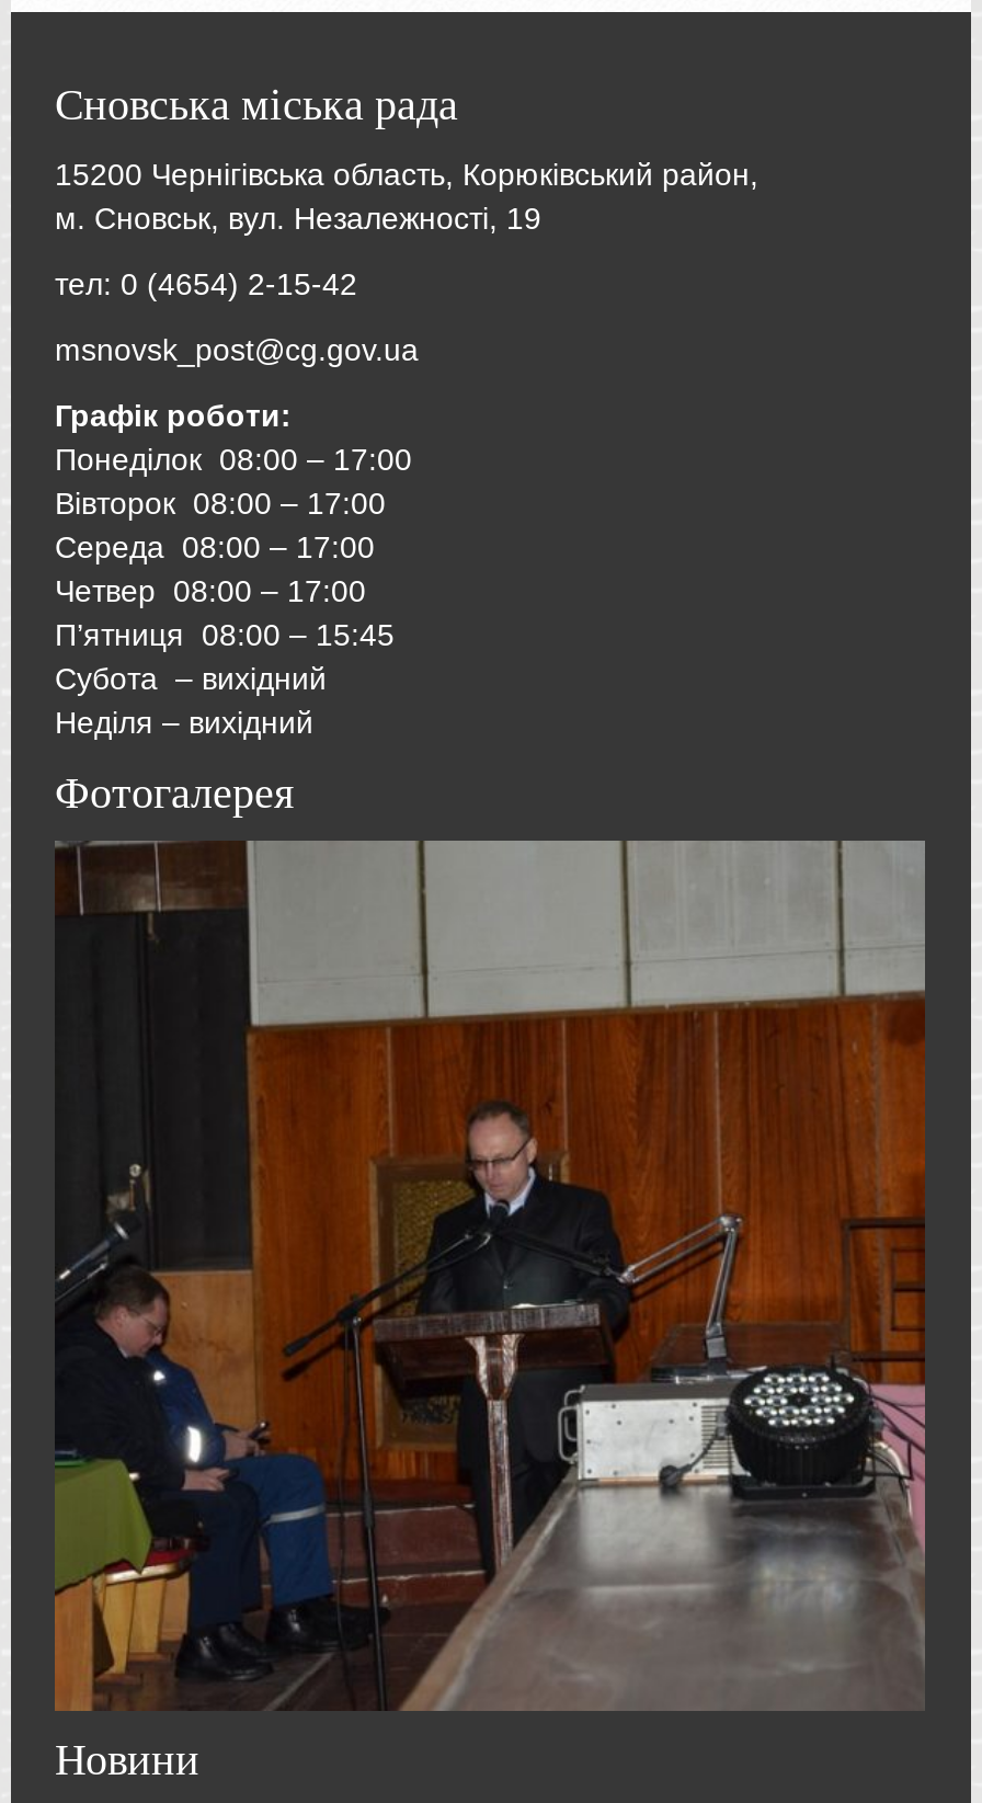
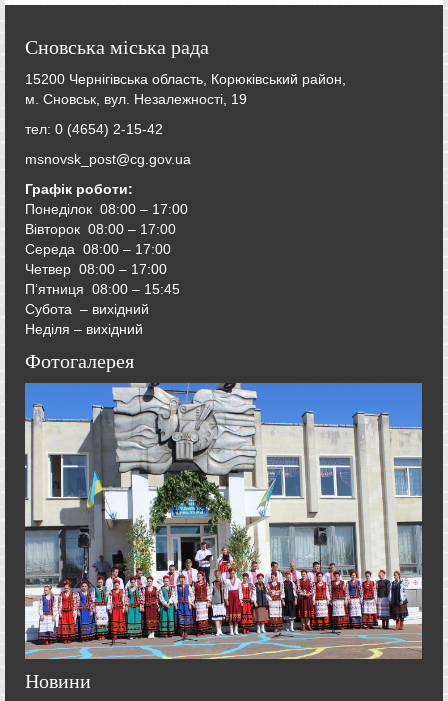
- [image]
+ [image]
